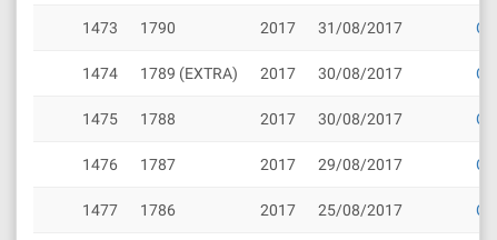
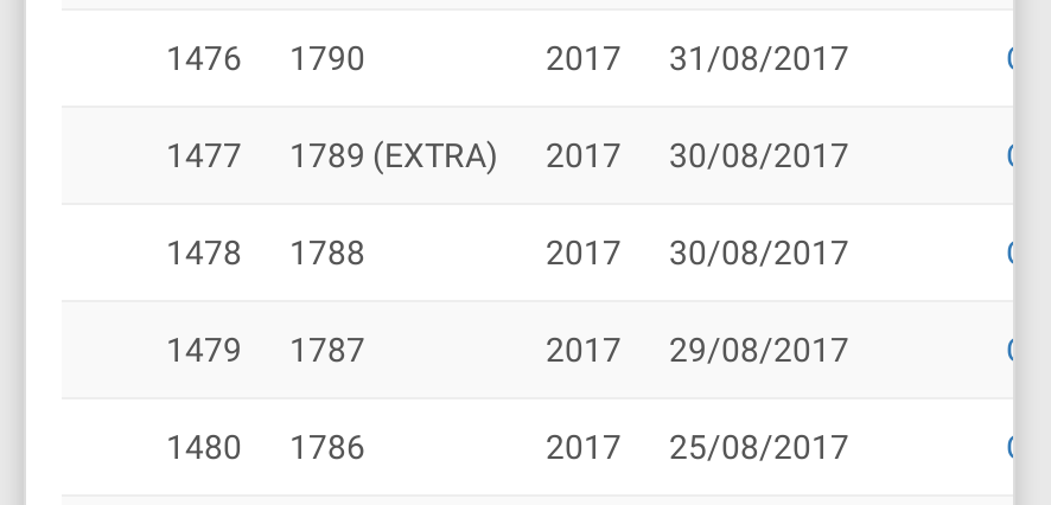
- 1473 1790
+ 1476 1790

- 1474 1789 (EXTRA) 2017 30/08/2017
+ 1477 1789 (EXTRA) 2017 30/08/2017

- 1475 1788
+ 1478 1788

- 1476 1787
+ 1479 1787

- 1477 1786
+ 1480 1786
